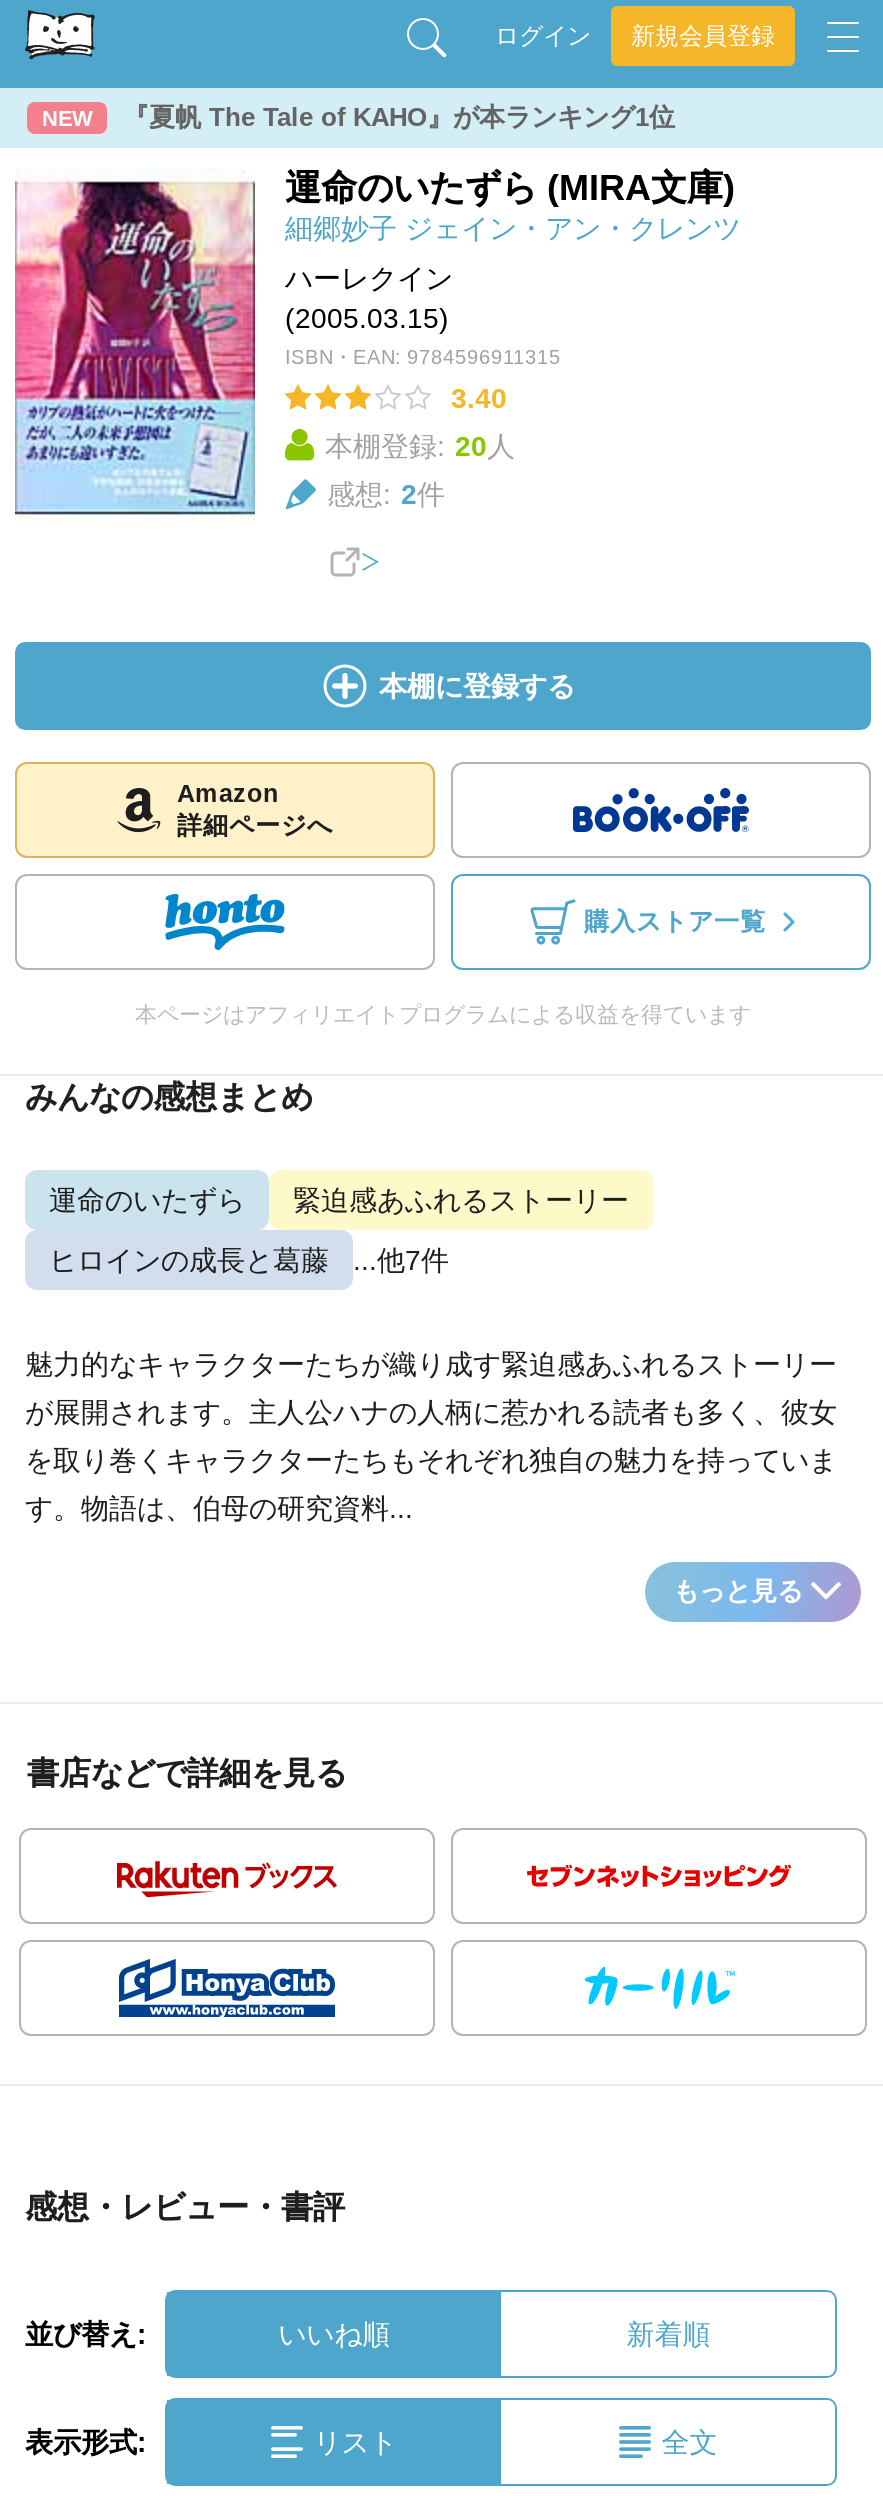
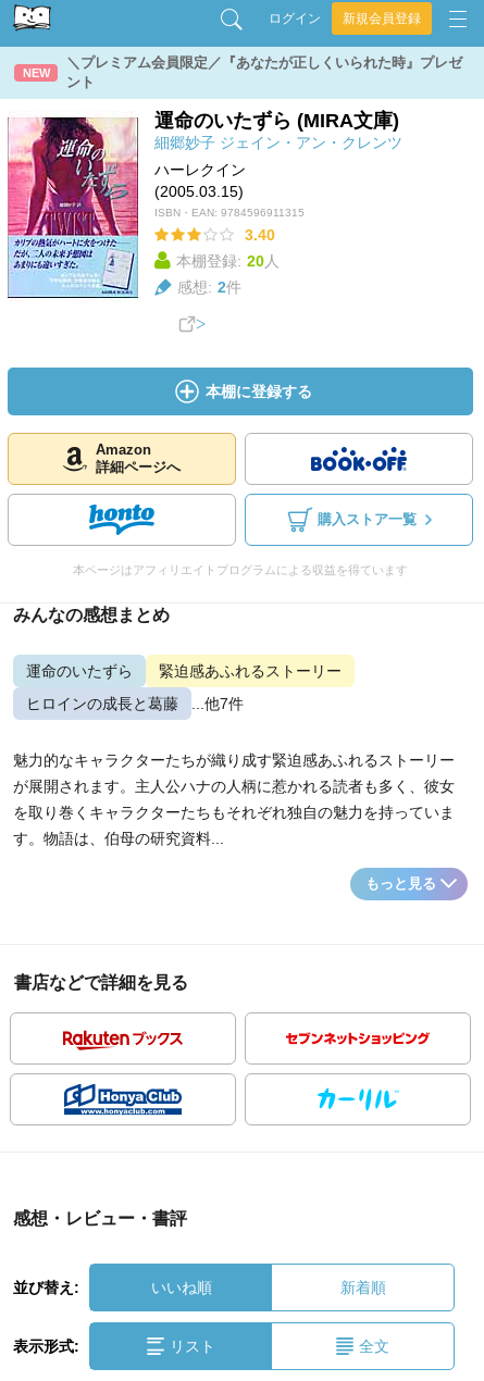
- 『夏帆 The Tale of KAHO』が本ランキング1位
+ ＼プレミアム会員限定／『あなたが正しくいられた時』プレゼ
+ ント
